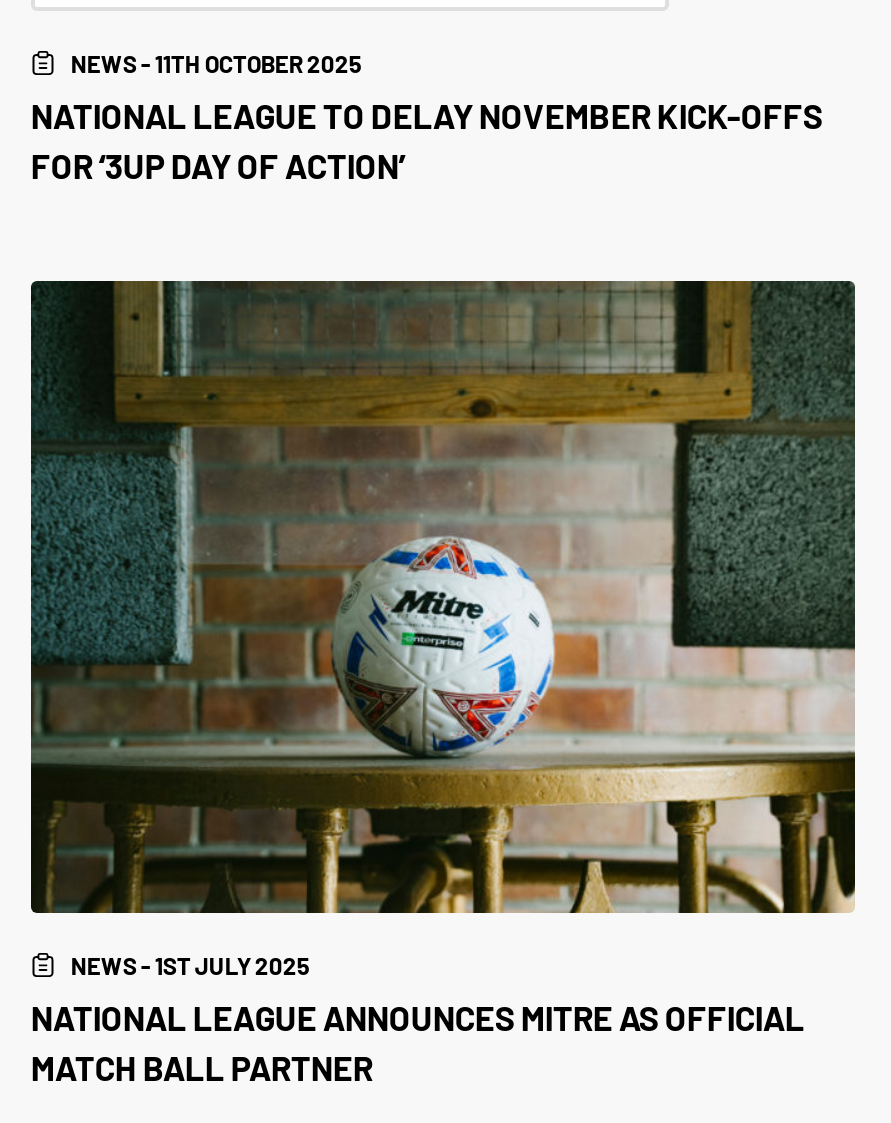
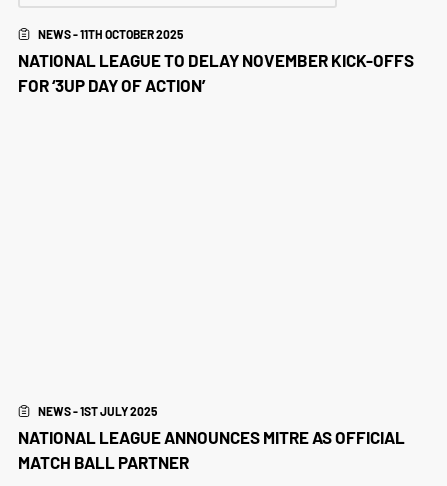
- [image]
